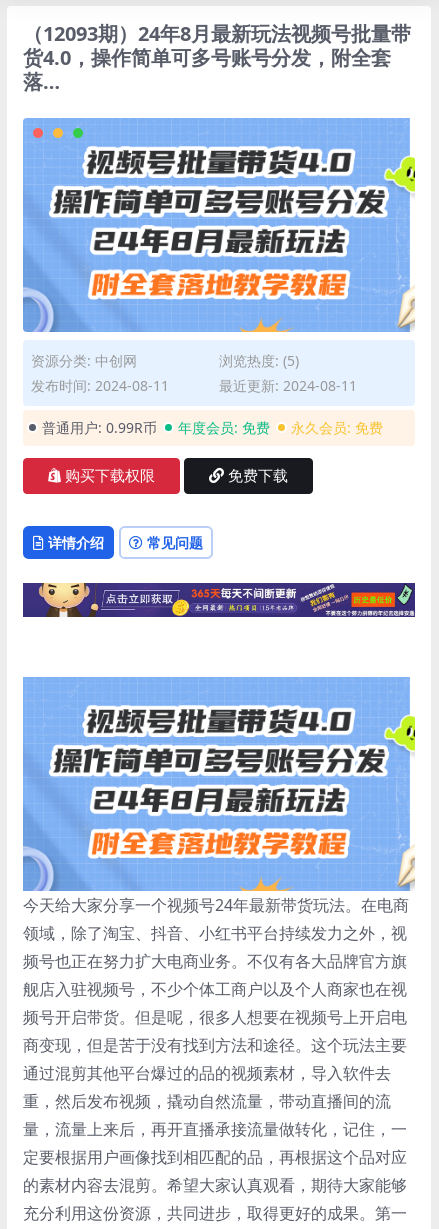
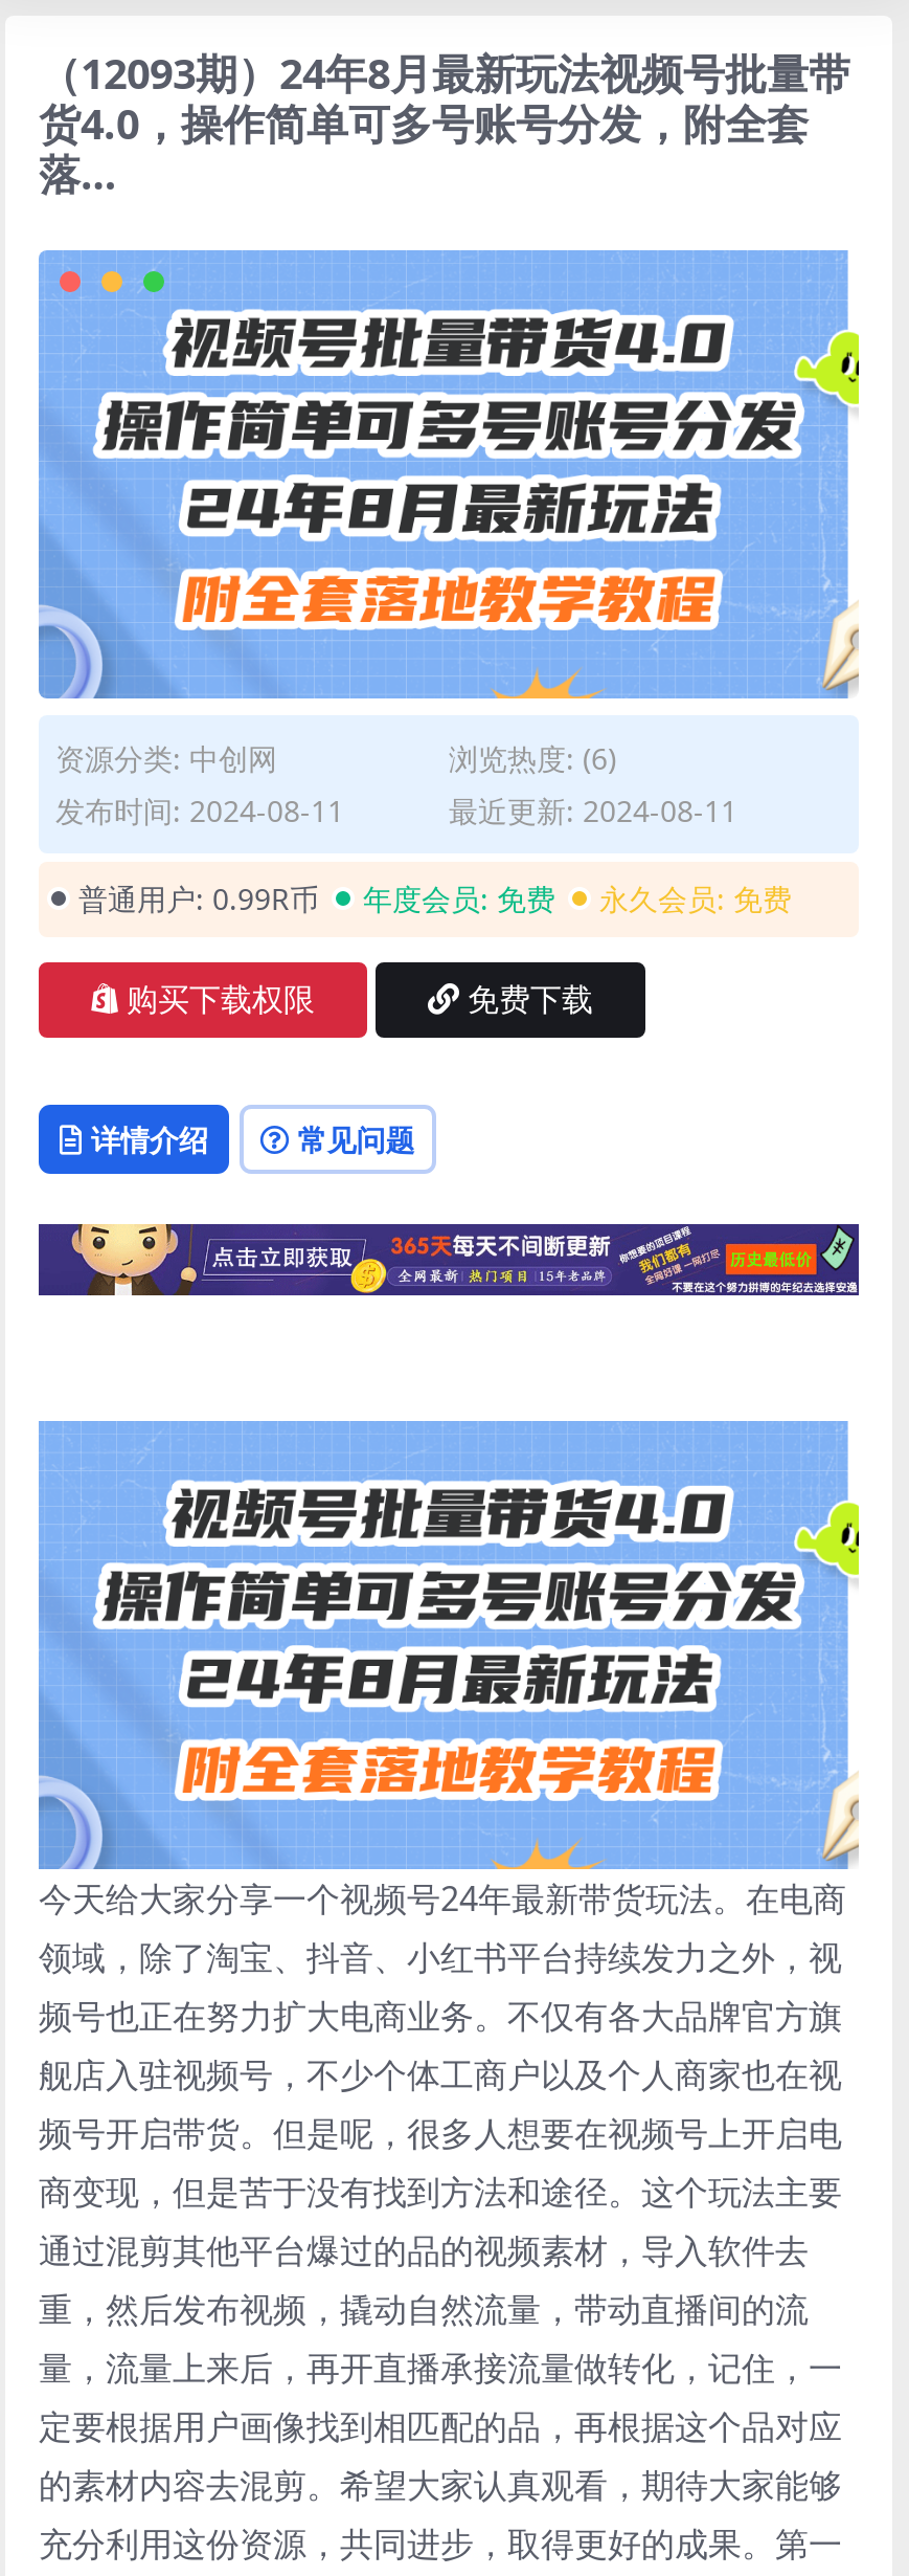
- 浏览热度: (5)
+ 浏览热度: (6)
